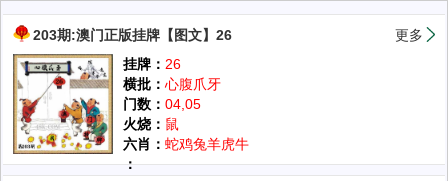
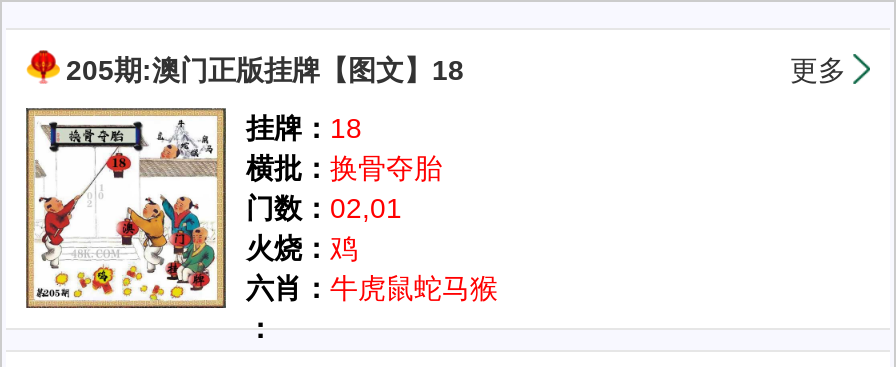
- 203期:澳门正版挂牌【图文】26
+ 205期:澳门正版挂牌【图文】18

- 挂牌：26
+ 挂牌：18

- 横批：心腹爪牙
+ 横批：换骨夺胎

- 门数：04,05
+ 门数：02,01

- 火烧：鼠
+ 火烧：鸡

- 六肖：蛇鸡兔羊虎牛
+ 六肖：牛虎鼠蛇马猴
